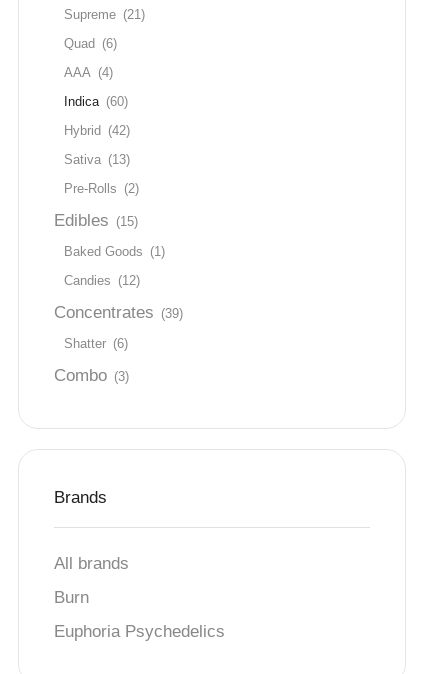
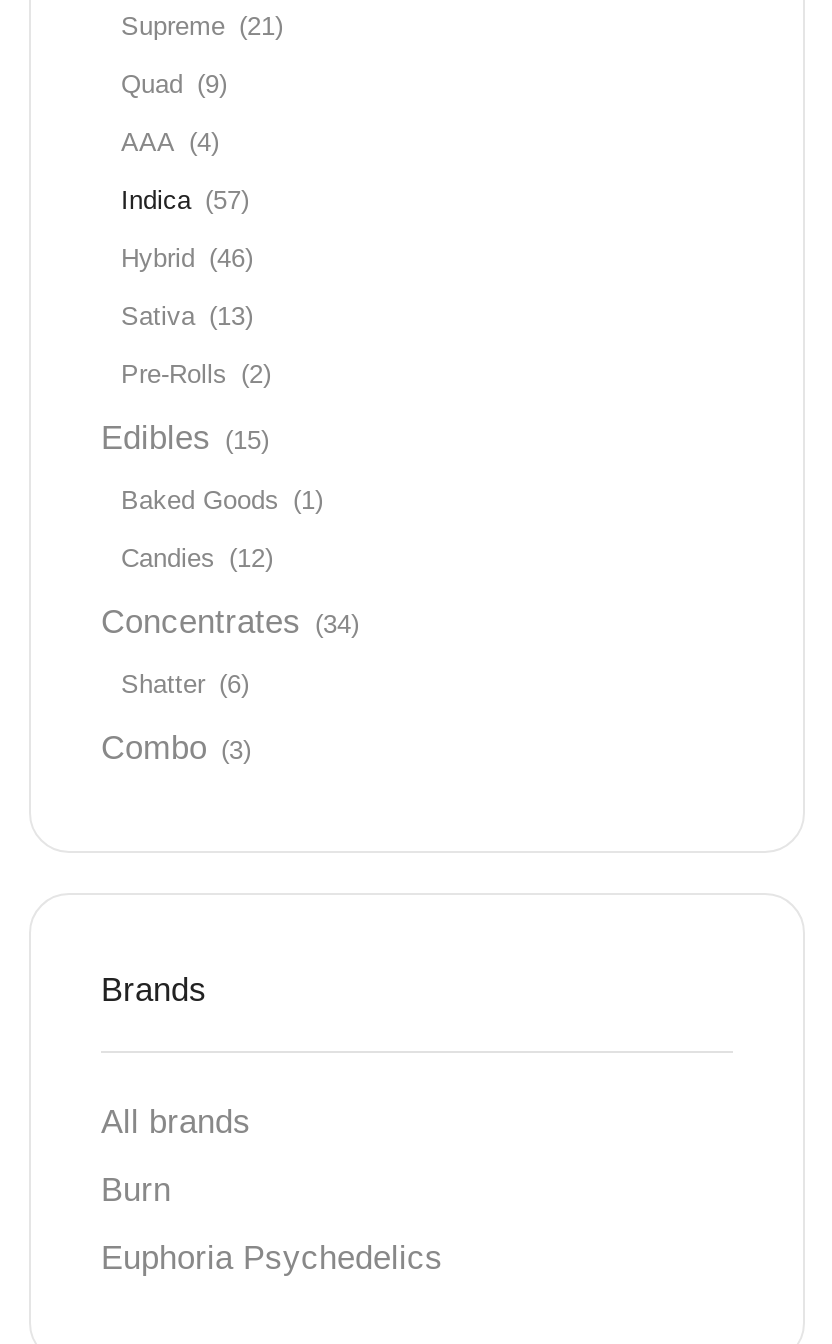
- Quad (6)
+ Quad (9)

- Indica (60)
+ Indica (57)

- Hybrid (42)
+ Hybrid (46)

- Concentrates (39)
+ Concentrates (34)
